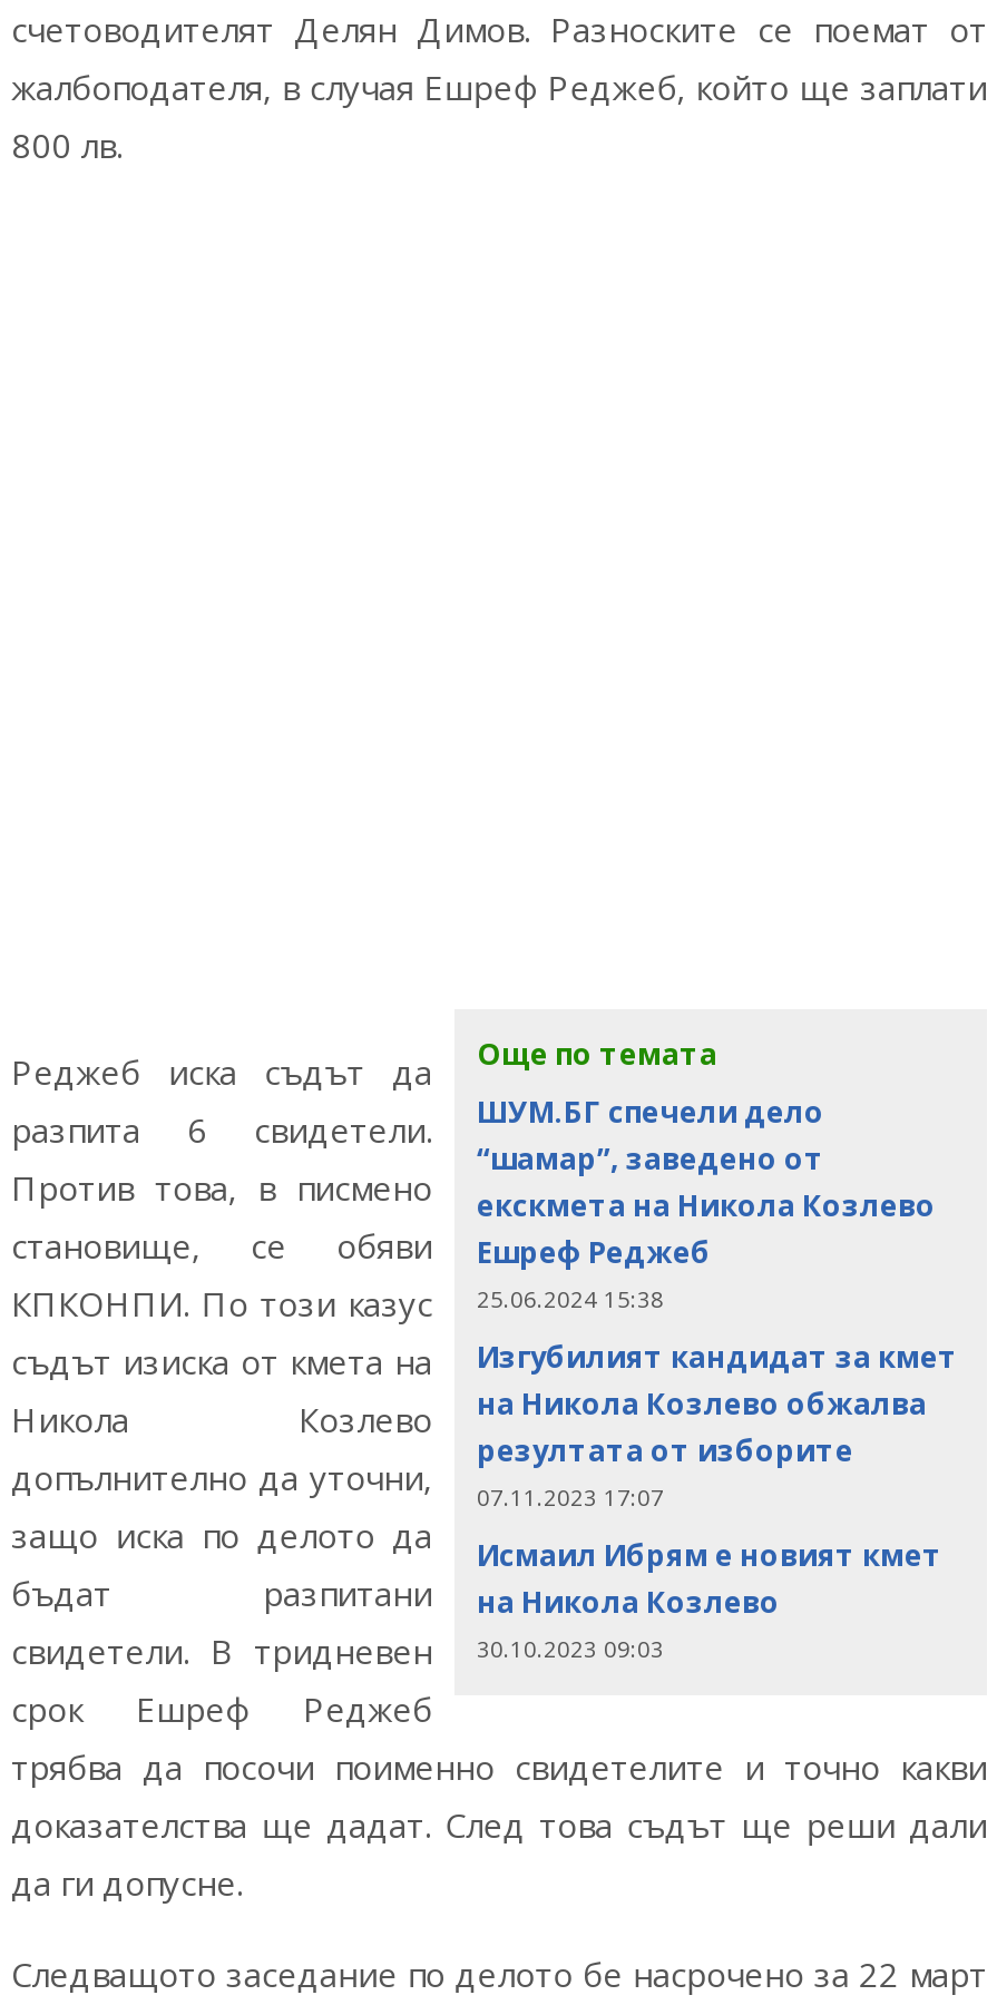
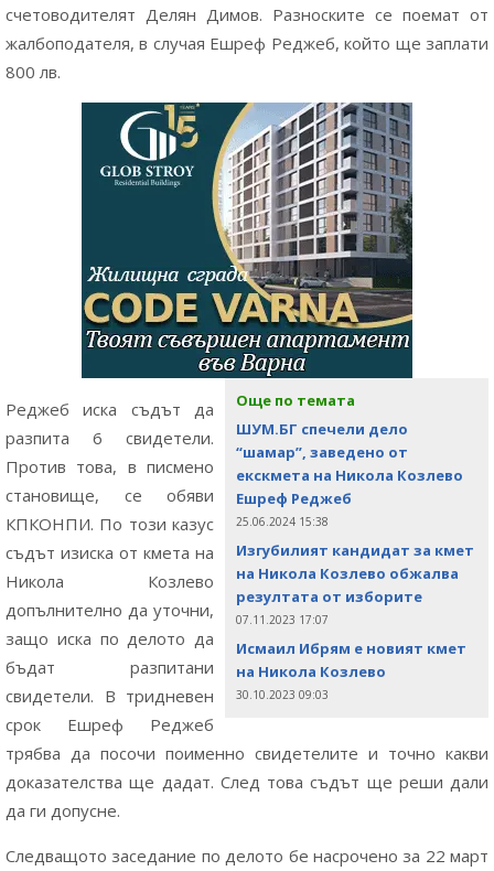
+ [image]
